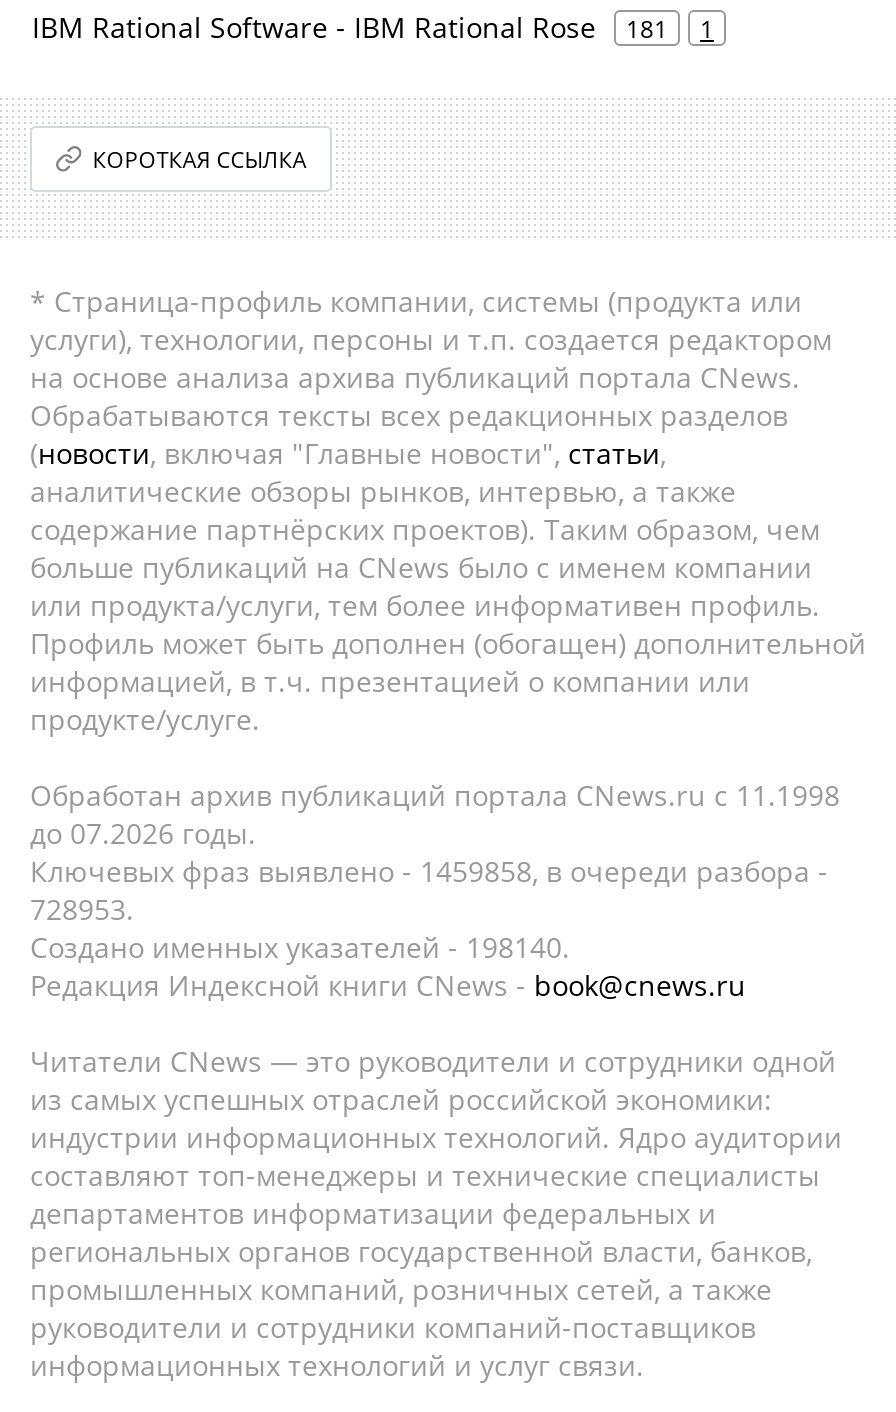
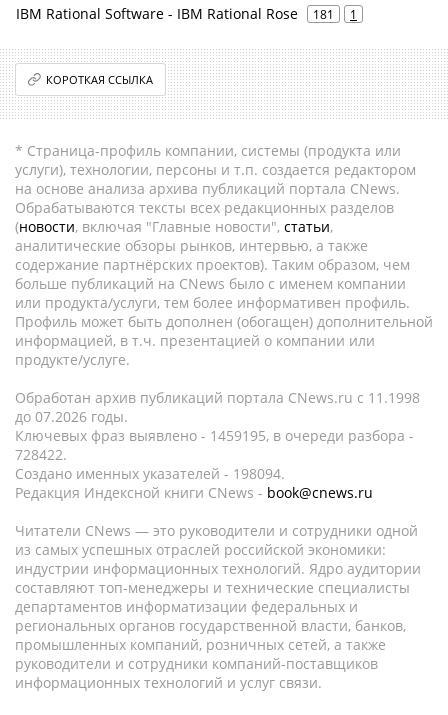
- Ключевых фраз выявлено - 1459858, в очереди разбора -
+ Ключевых фраз выявлено - 1459195, в очереди разбора -

- 728953.
+ 728422.

- Создано именных указателей - 198140.
+ Создано именных указателей - 198094.
